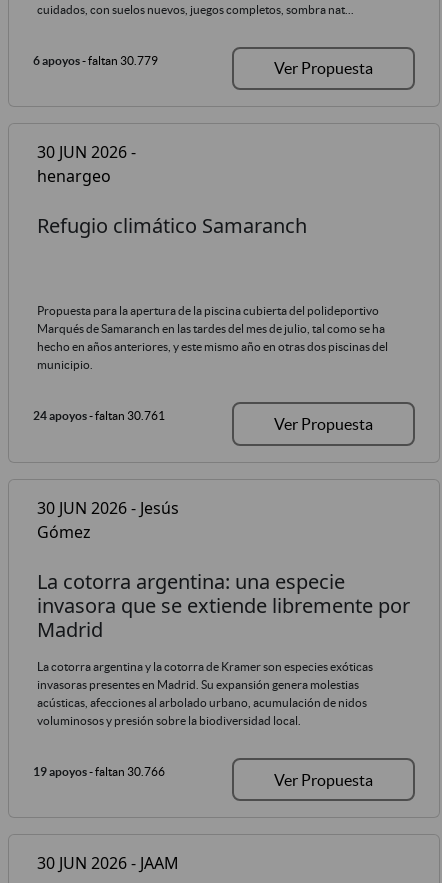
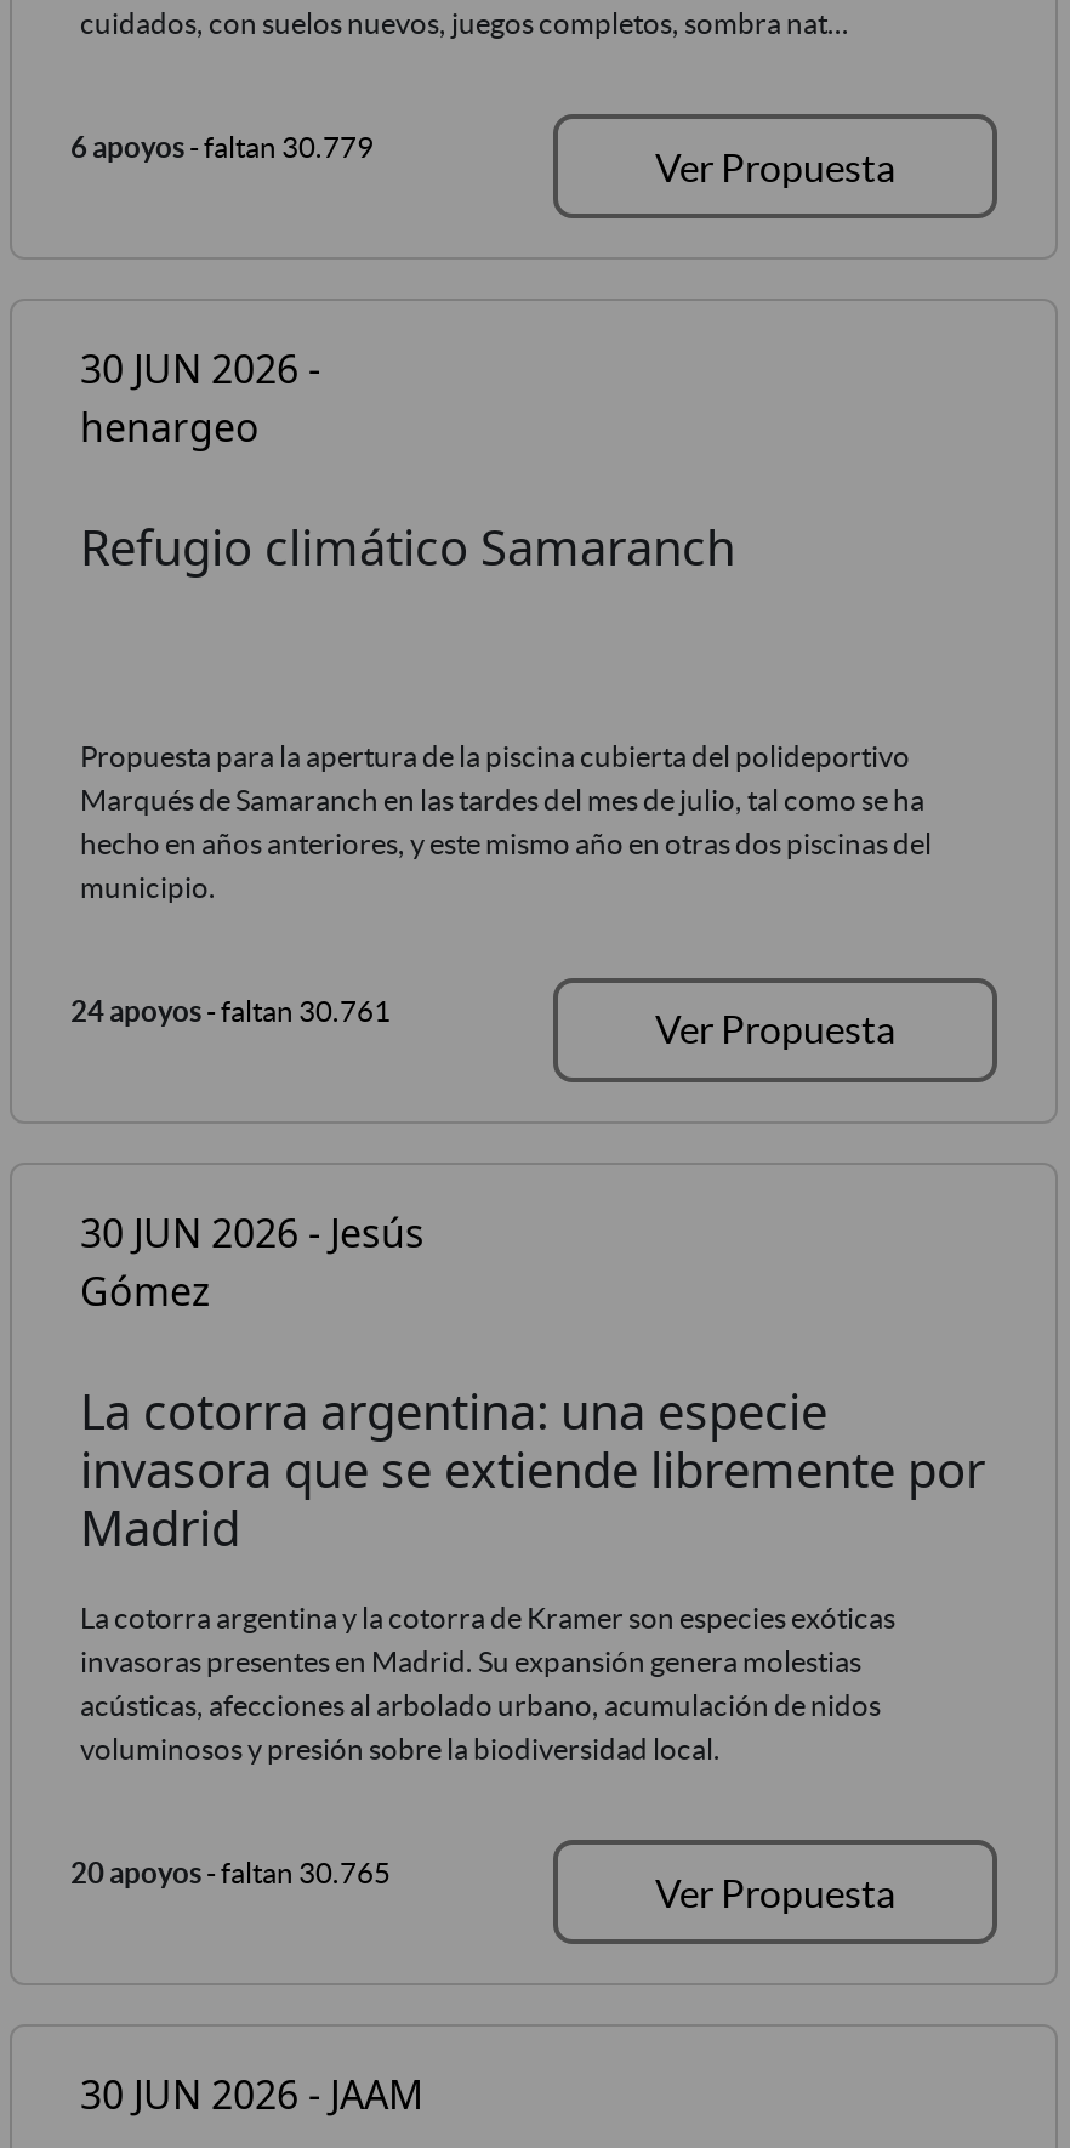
- 19 apoyos - faltan 30.766
+ 20 apoyos - faltan 30.765
